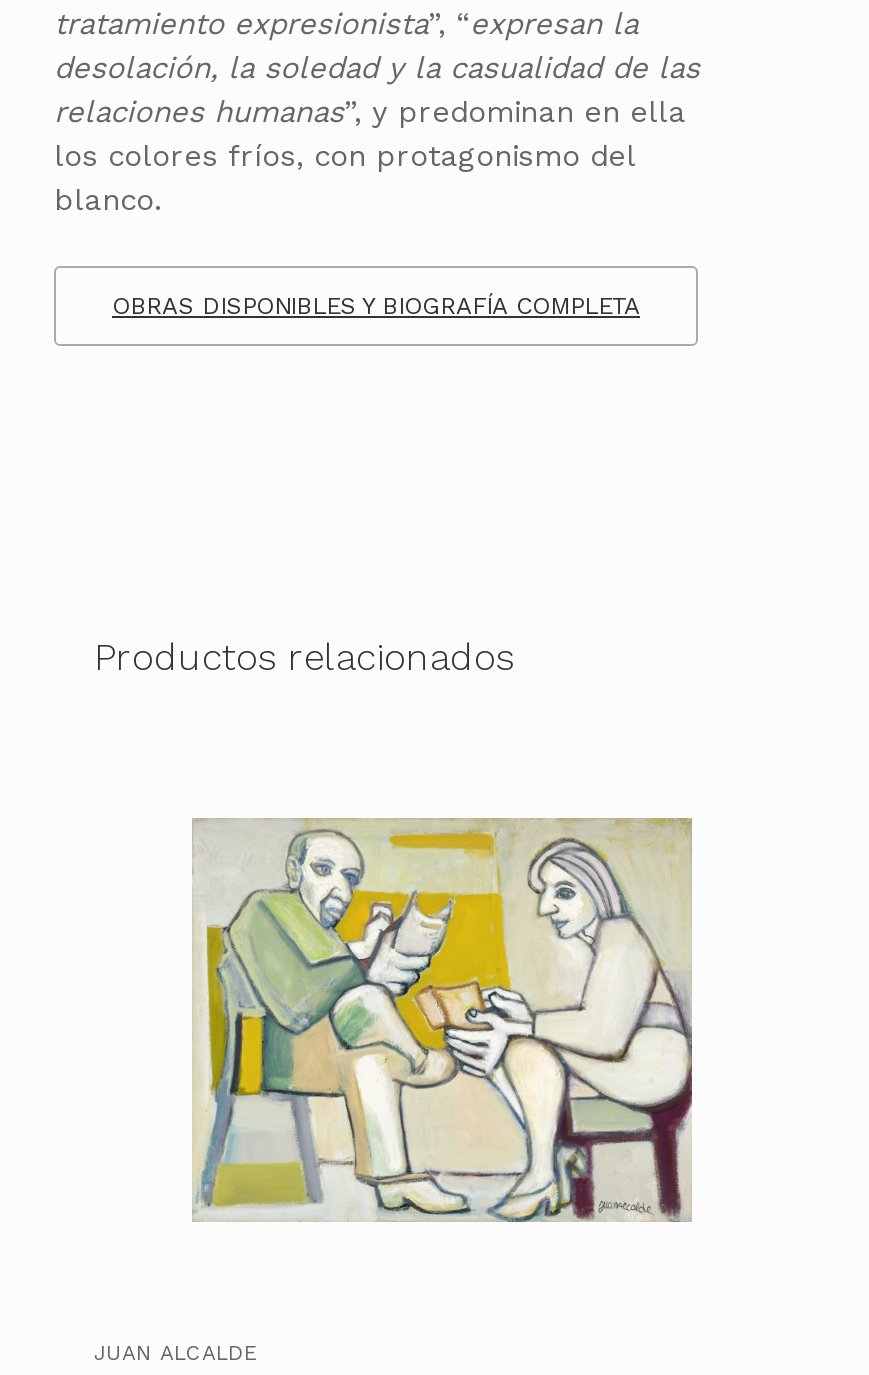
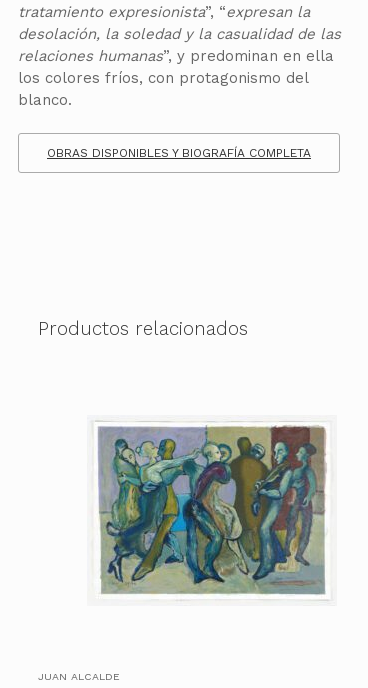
- [image]
+ [image]
